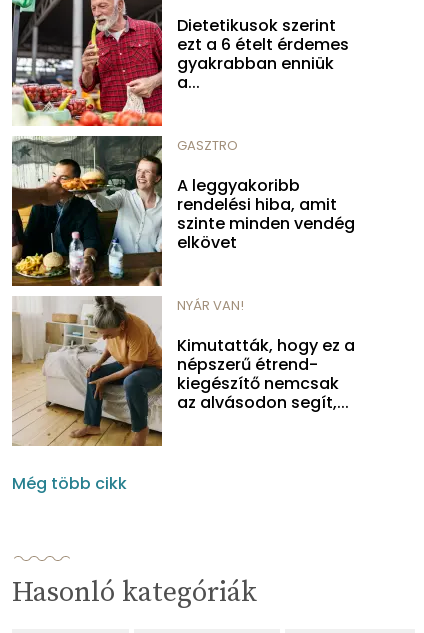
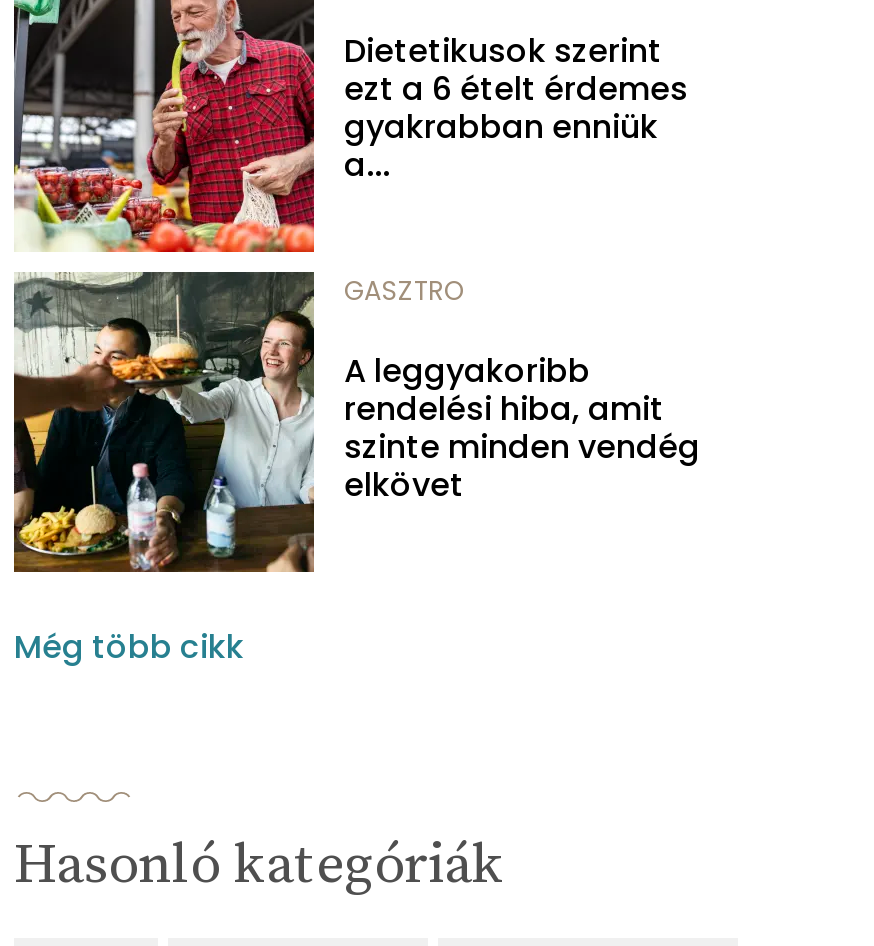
- [image]
- NYÁR VAN!
- Kimutatták, hogy ez a
- népszerű étrend-
- kiegészítő nemcsak
- az alvásodon segít,...
